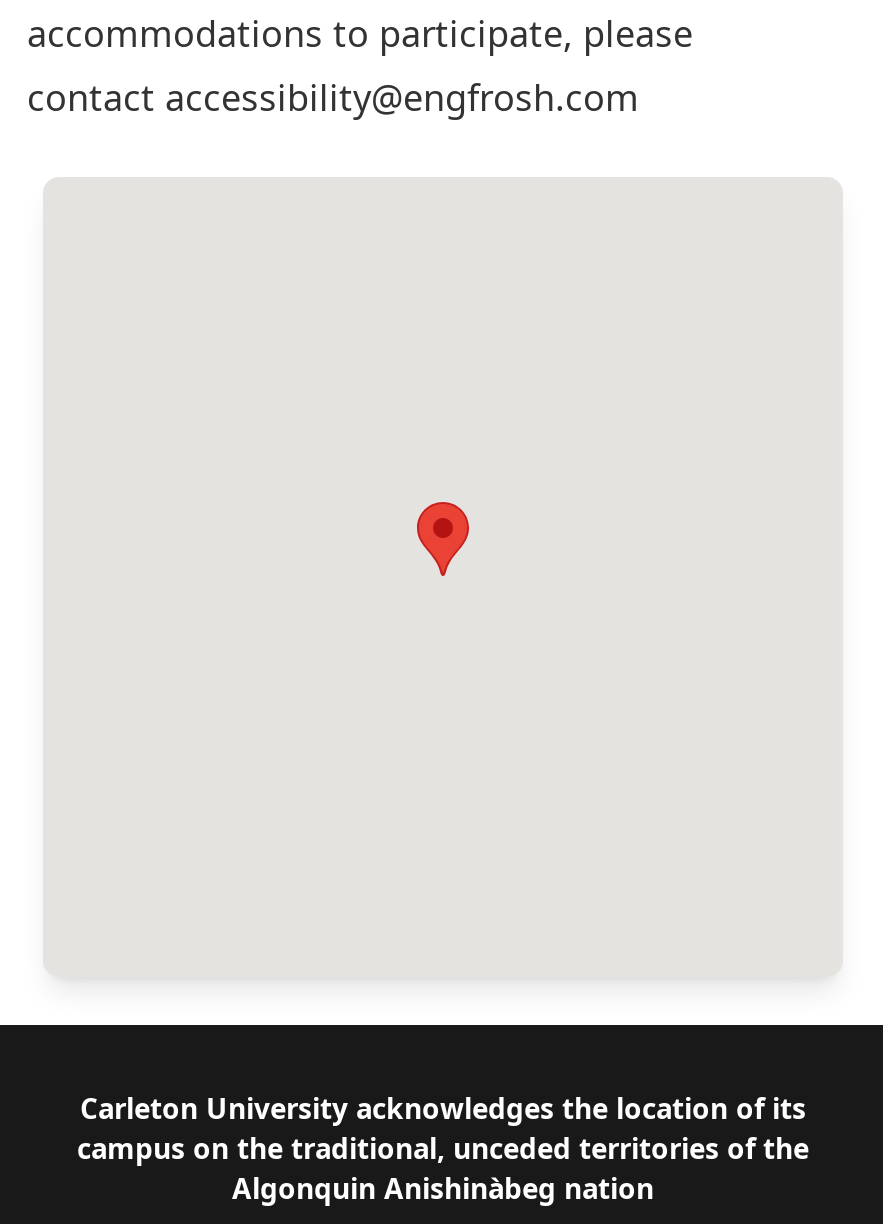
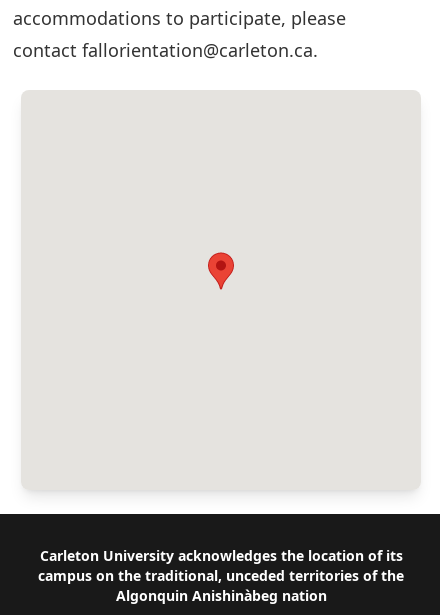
- contact accessibility@engfrosh.com
+ contact fallorientation@carleton.ca.
